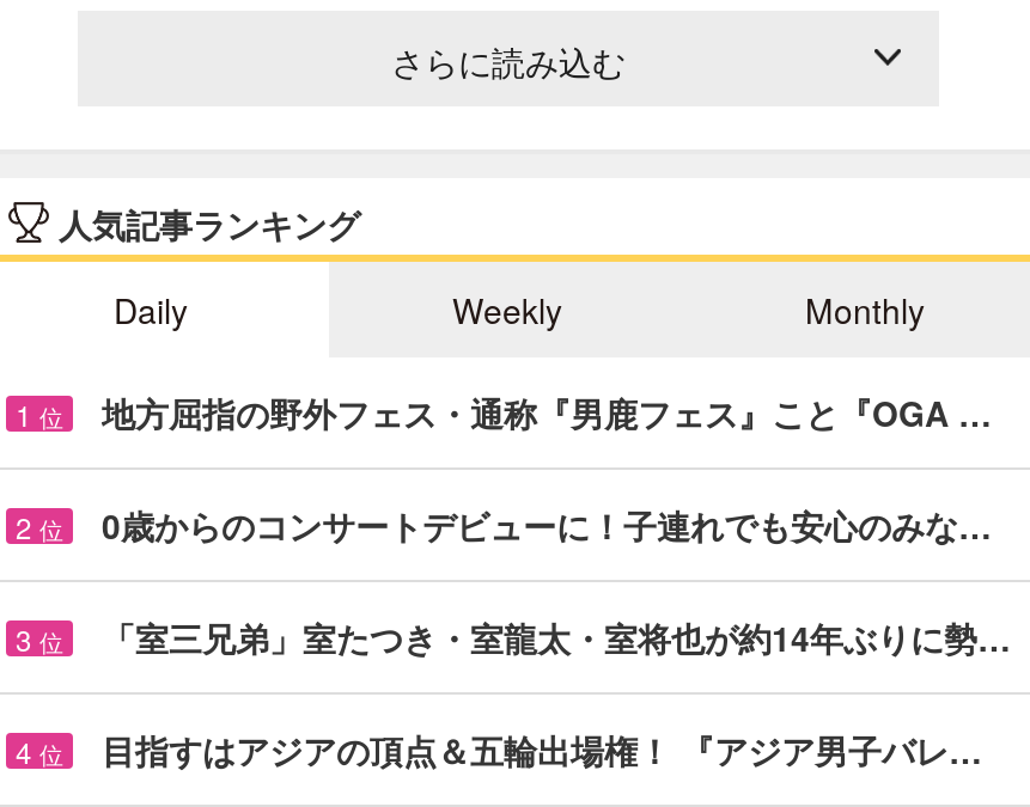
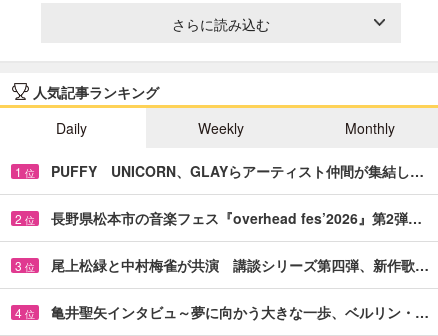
- 地方屈指の野外フェス・通称『男鹿フェス』こと『OGA …
+ PUFFY UNICORN、GLAYらアーティスト仲間が集結し…

- 0歳からのコンサートデビューに！子連れでも安心のみな…
+ 長野県松本市の音楽フェス『overhead fes’2026』第2弾…

- 「室三兄弟」室たつき・室龍太・室将也が約14年ぶりに勢…
+ 尾上松緑と中村梅雀が共演 講談シリーズ第四弾、新作歌…

- 目指すはアジアの頂点＆五輪出場権！ 『アジア男子バレ…
+ 亀井聖矢インタビュ～夢に向かう大きな一歩、ベルリン・…
